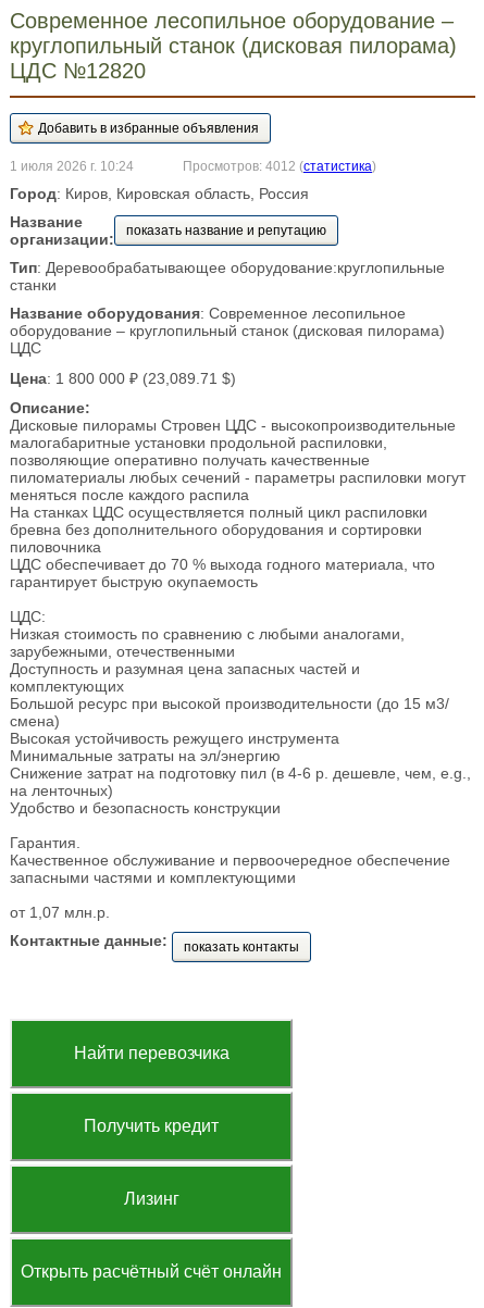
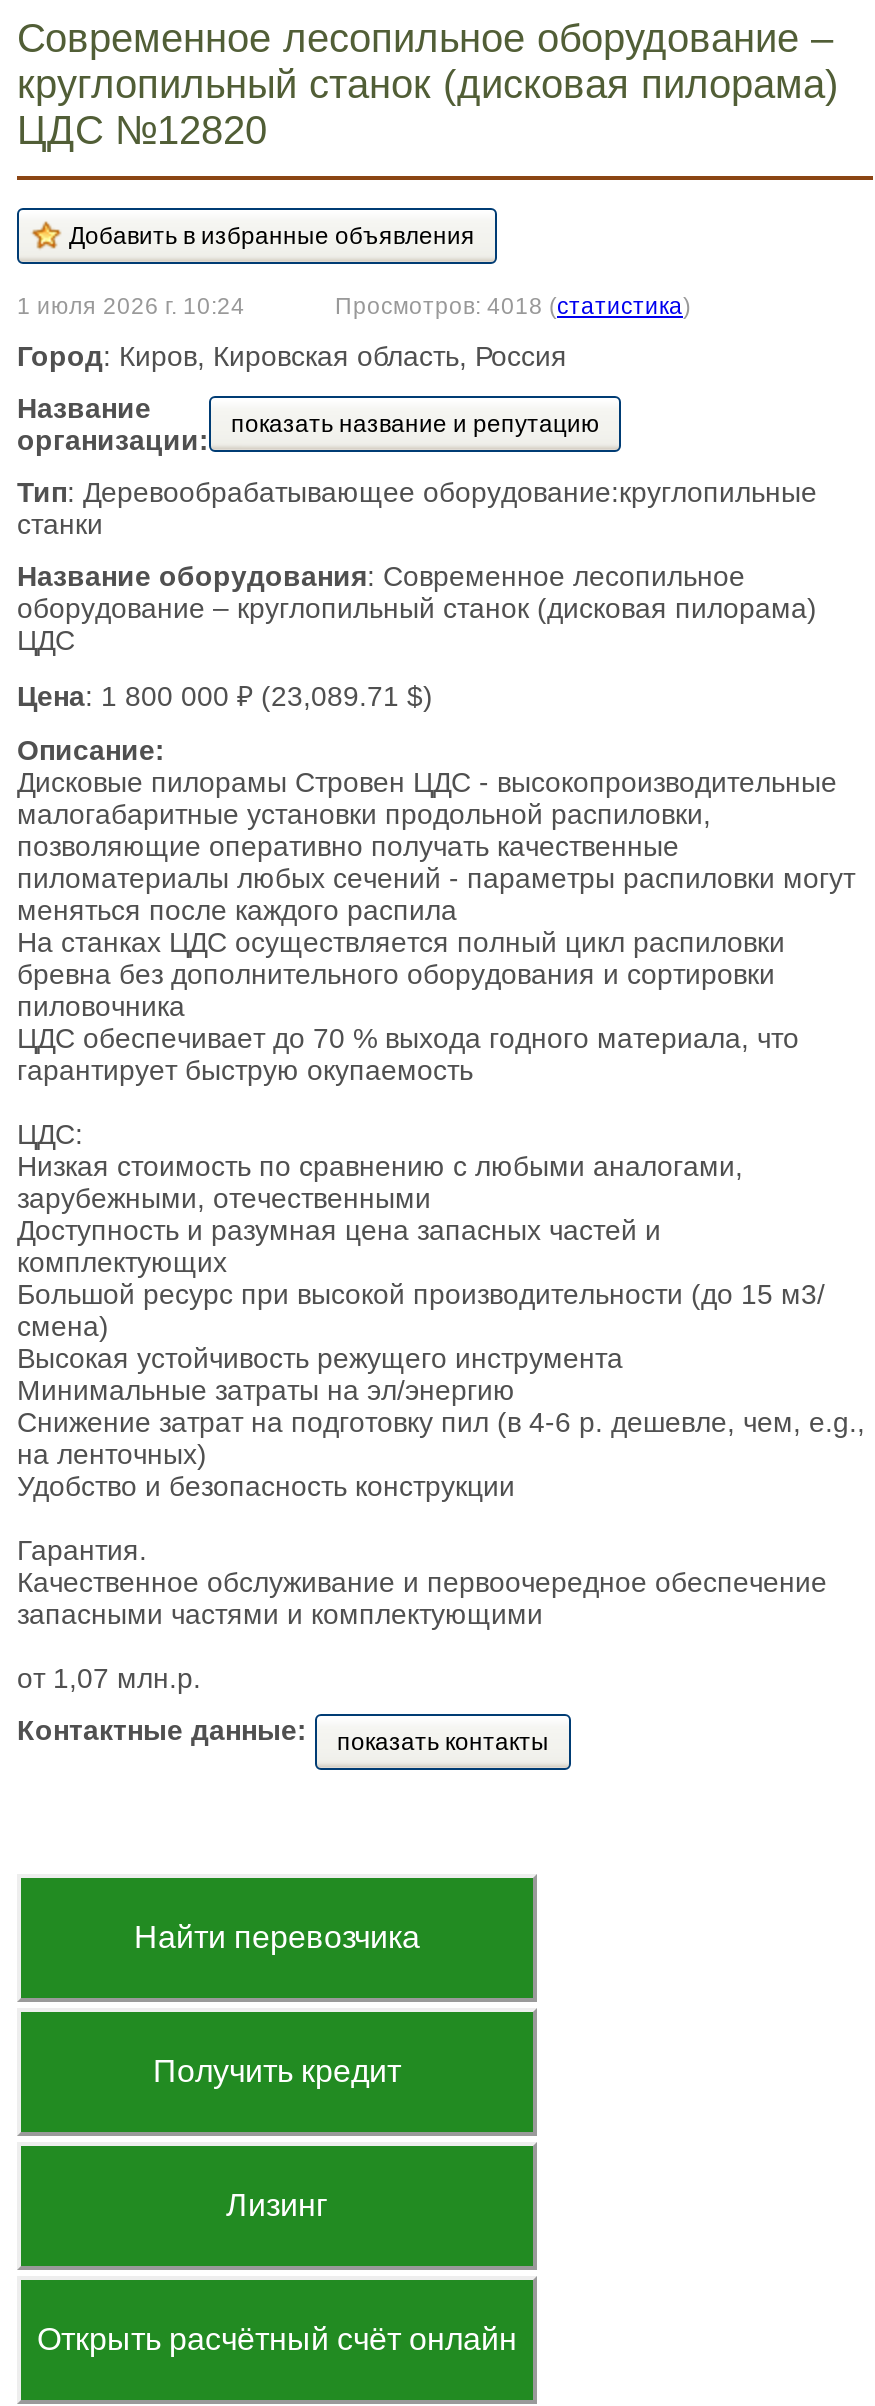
- Просмотров: 4012 (статистика)
+ Просмотров: 4018 (статистика)
